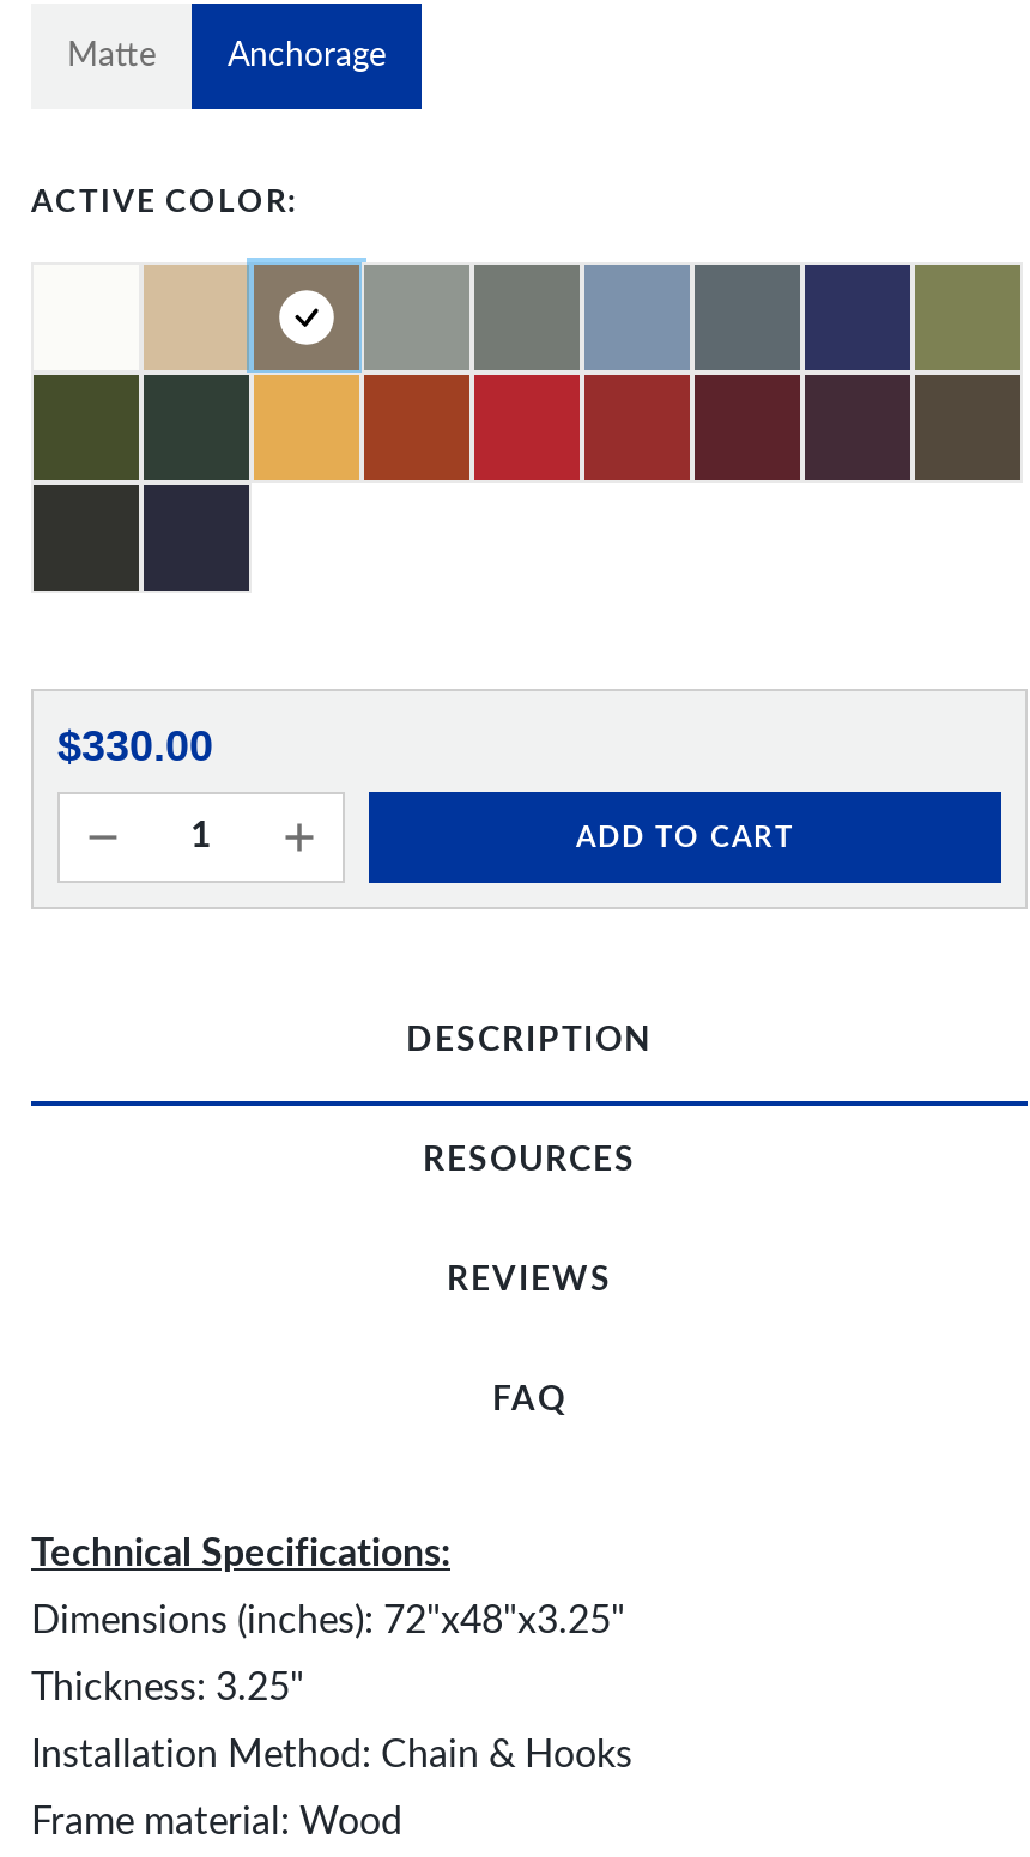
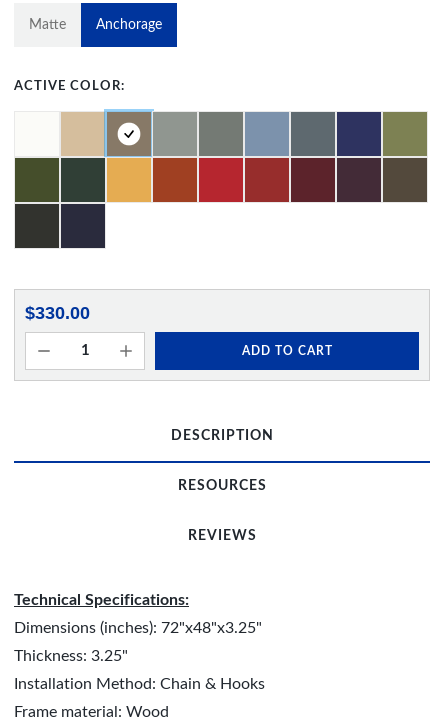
- FAQ
